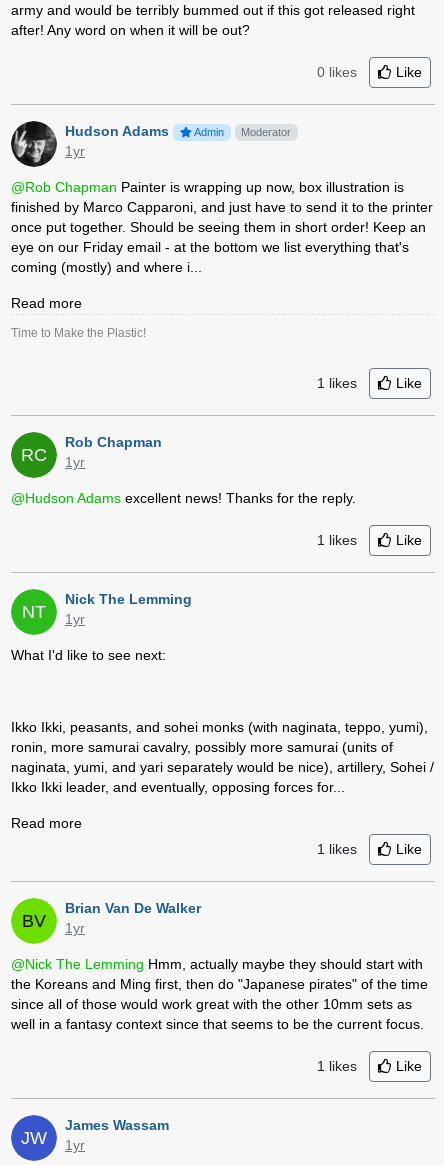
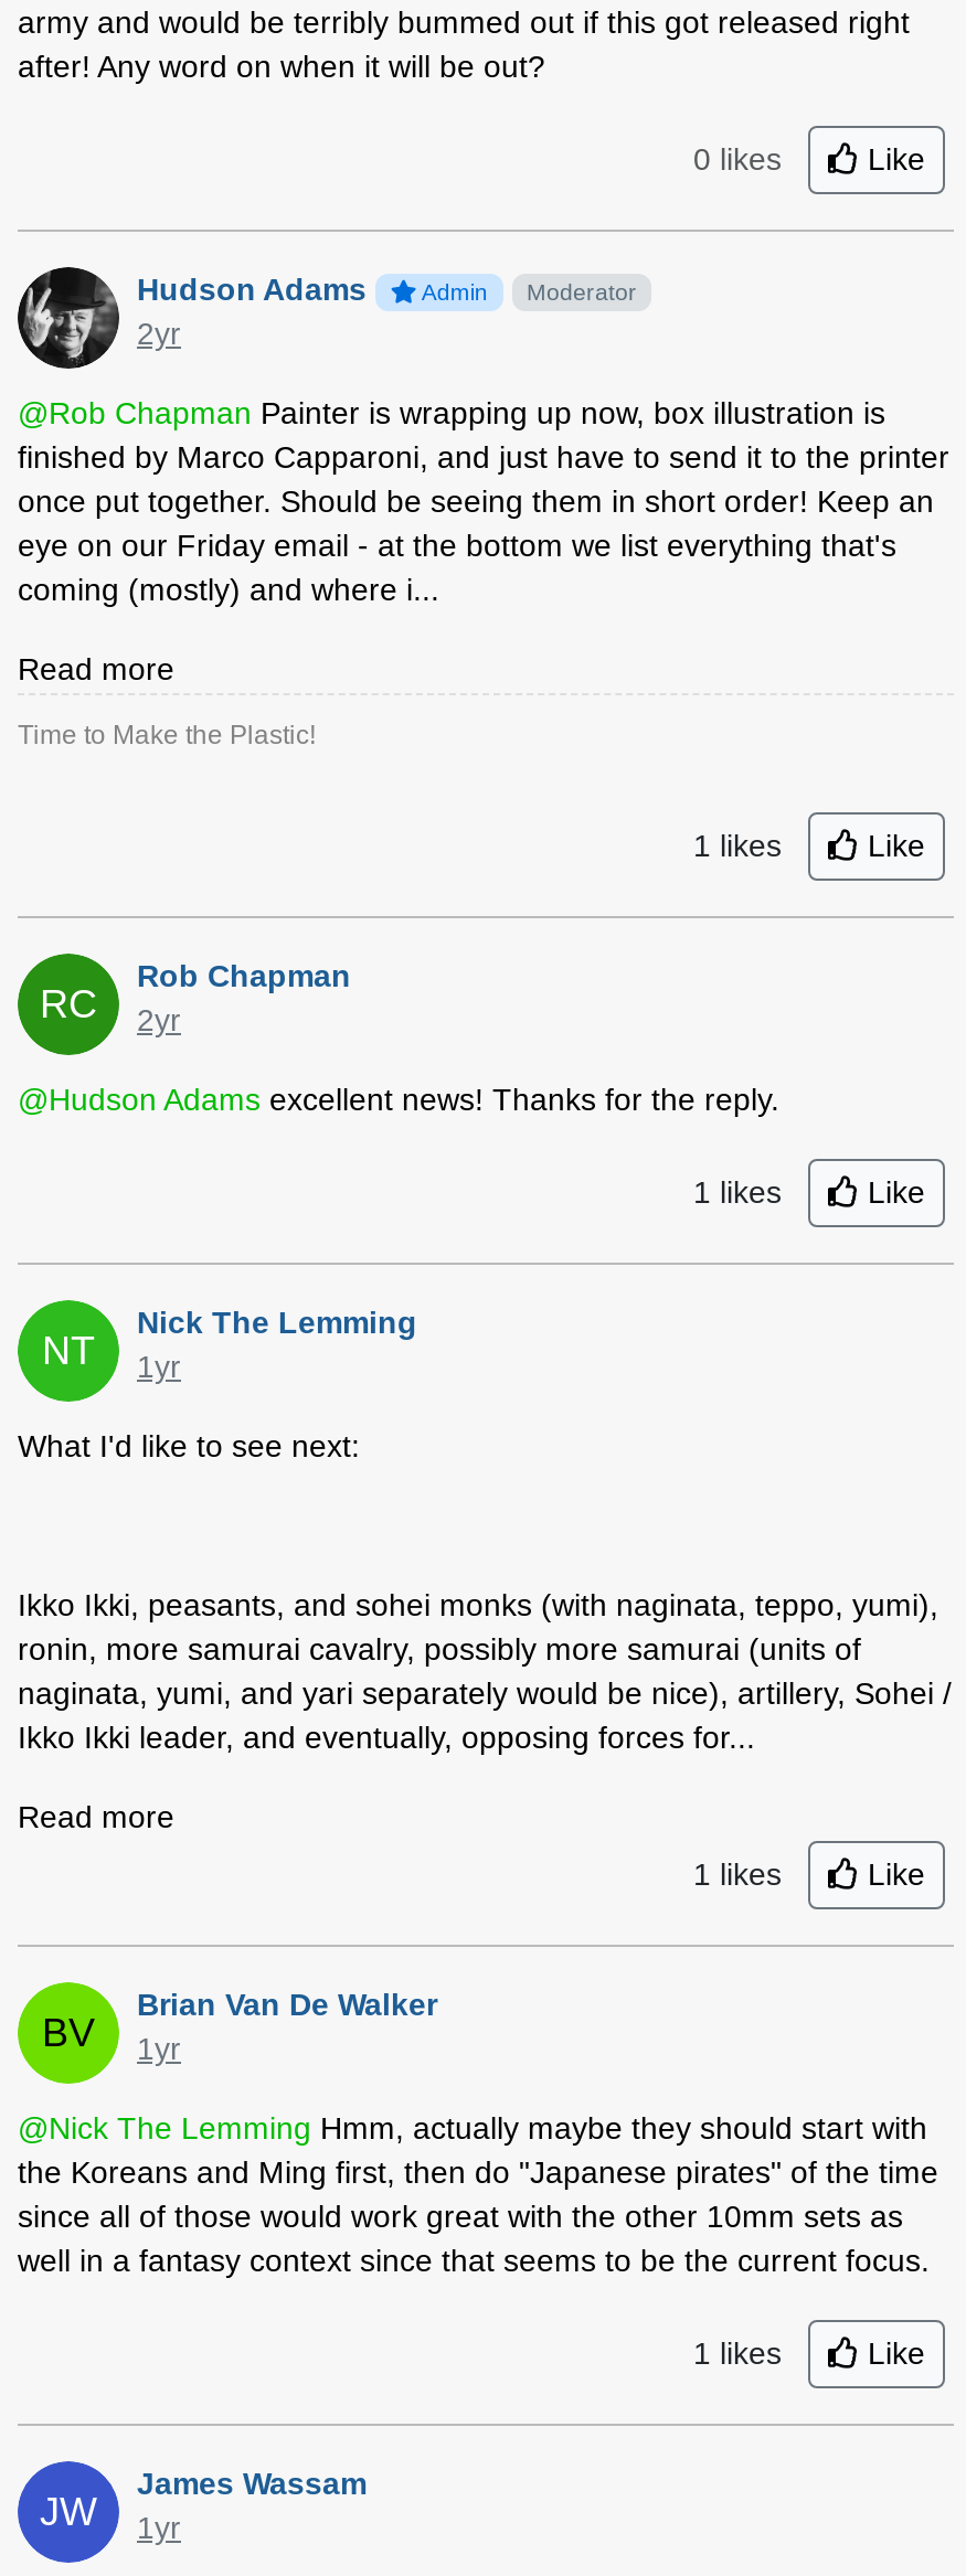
- 1yr
+ 2yr

- RC 1yr
+ RC 2yr
